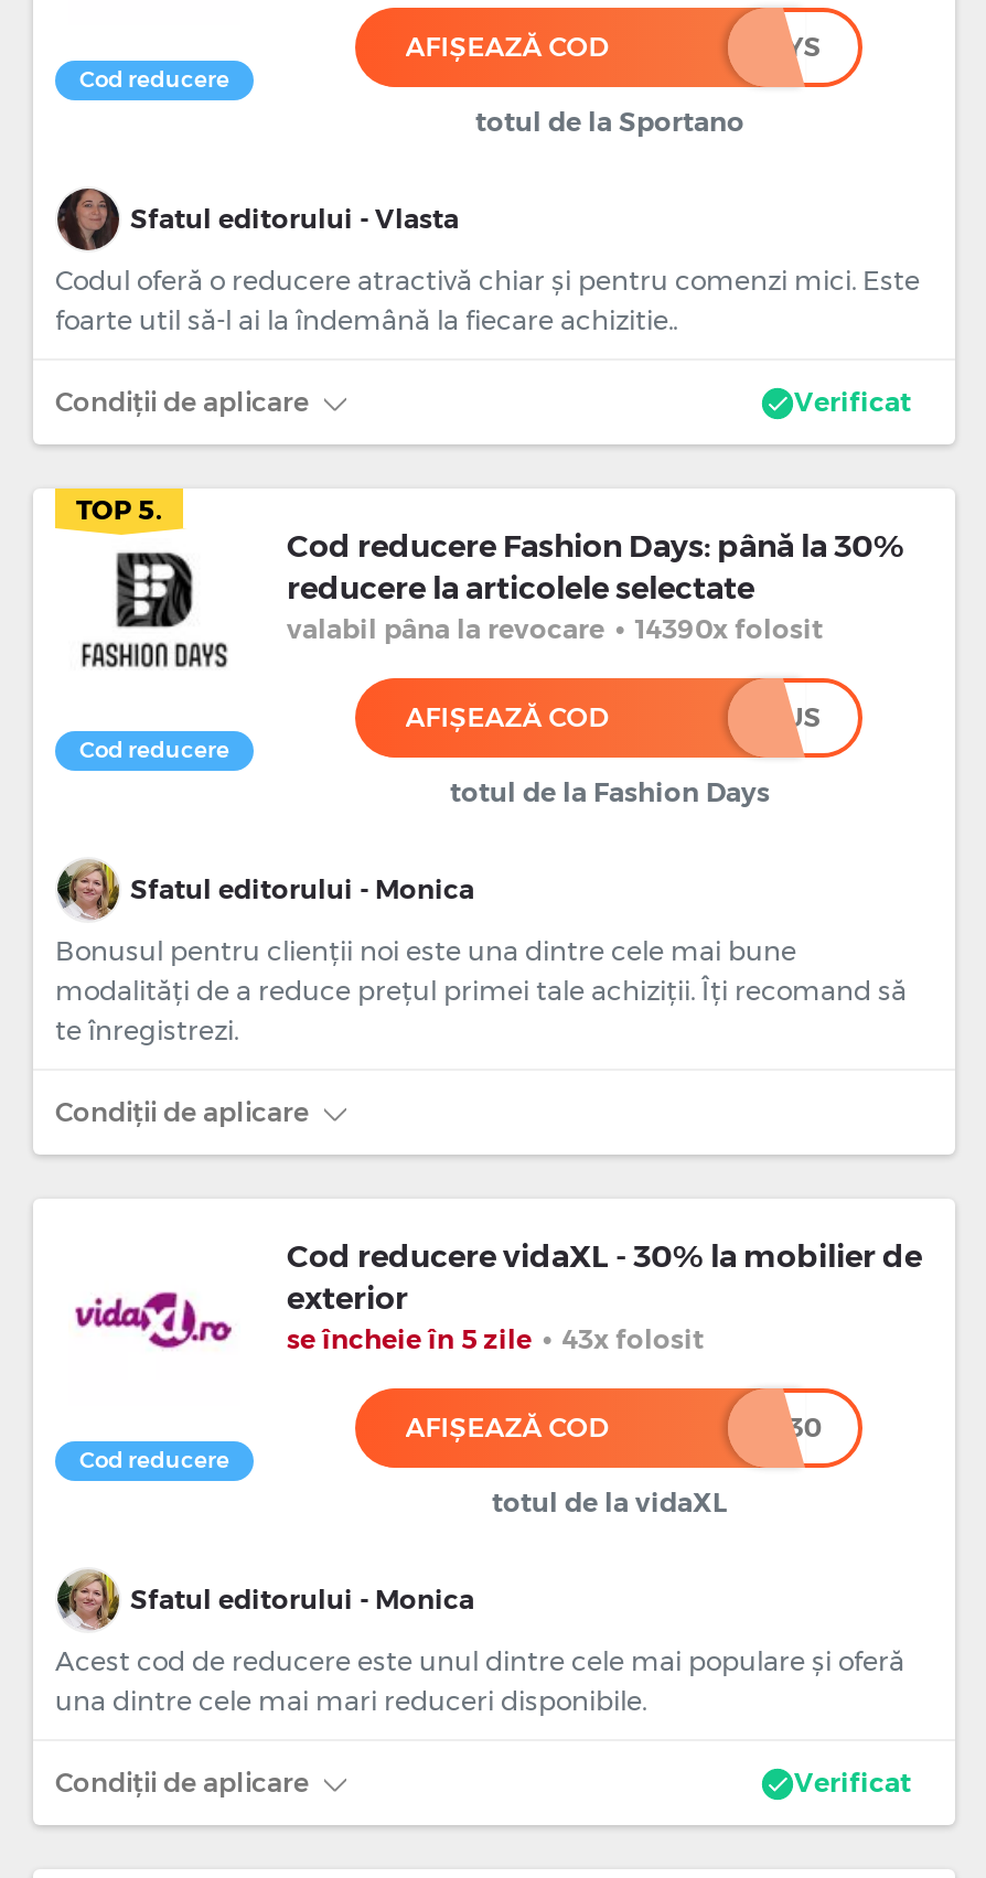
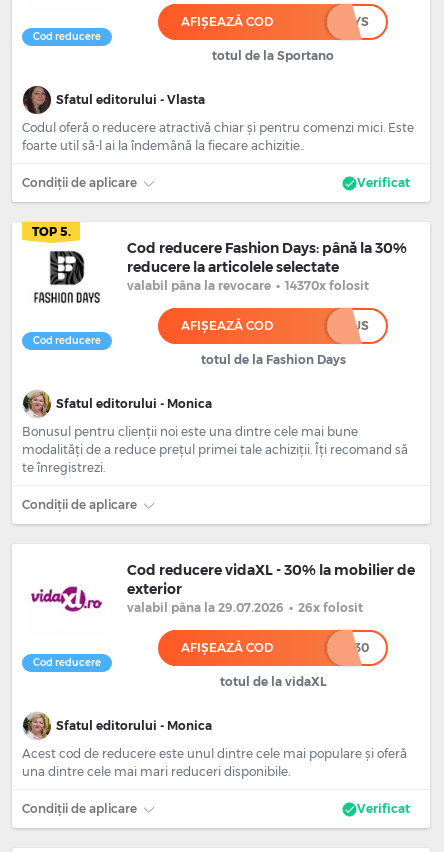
- valabil pâna la revocare • 14390x folosit
+ valabil pâna la revocare • 14370x folosit

- se încheie în 5 zile • 43x folosit
+ valabil pâna la 29.07.2026 • 26x folosit
